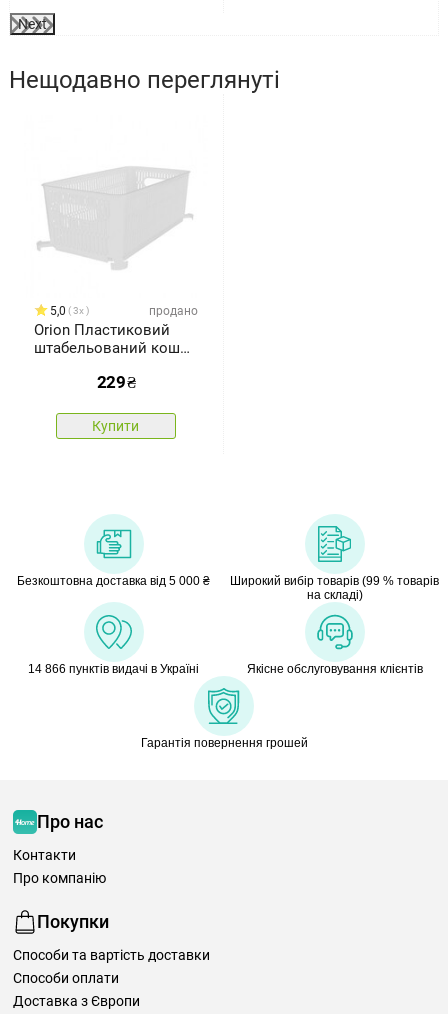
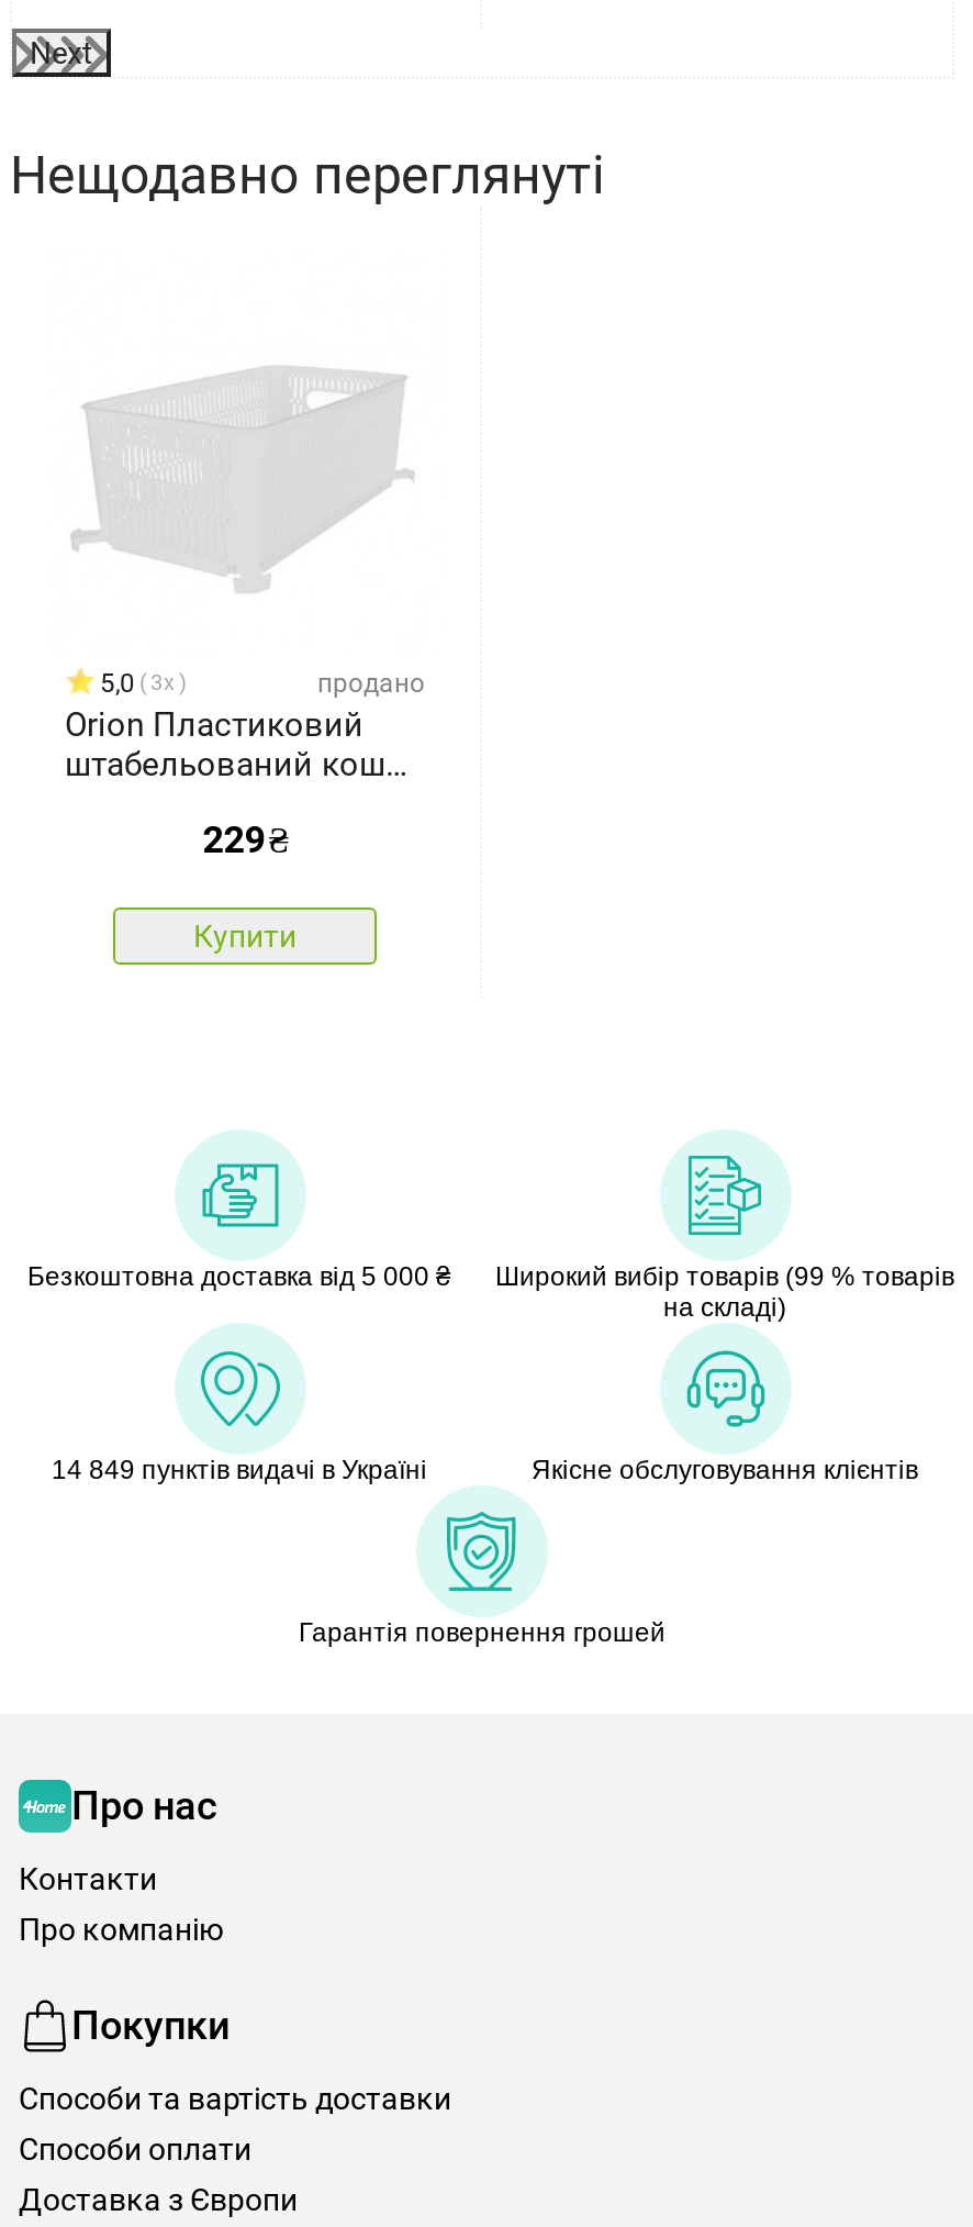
- 14 866 пунктів видачі в Україні
+ 14 849 пунктів видачі в Україні
